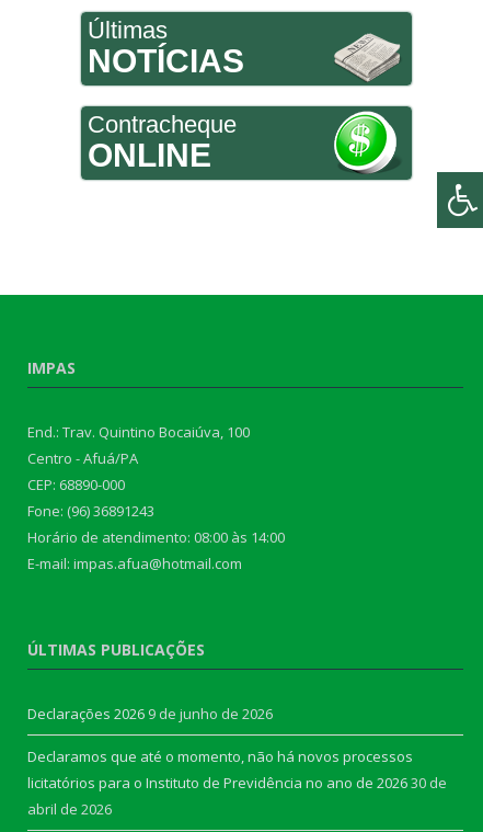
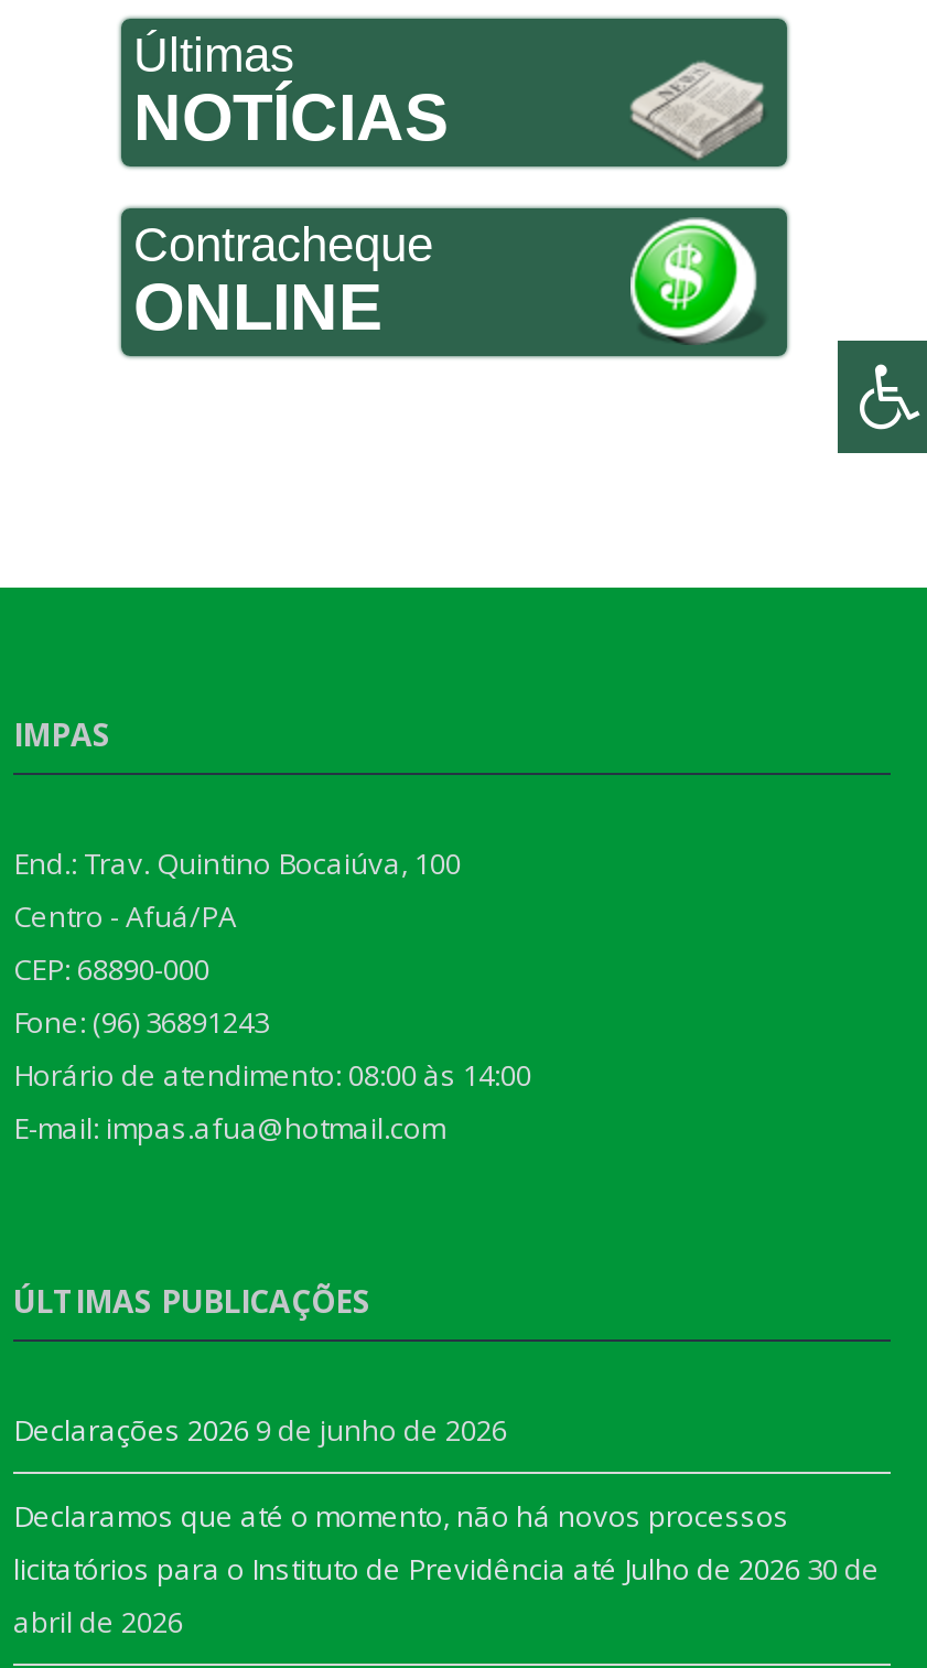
- licitatórios para o Instituto de Previdência no ano de 2026 30 de
+ licitatórios para o Instituto de Previdência até Julho de 2026 30 de
